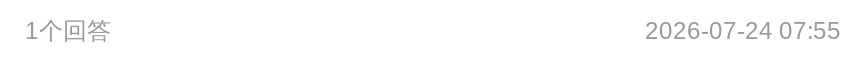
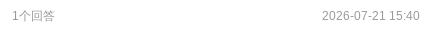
- 2026-07-24 07:55
+ 2026-07-21 15:40
